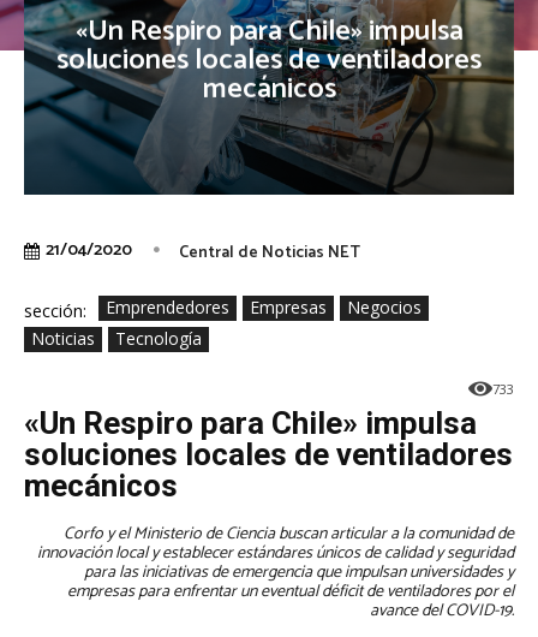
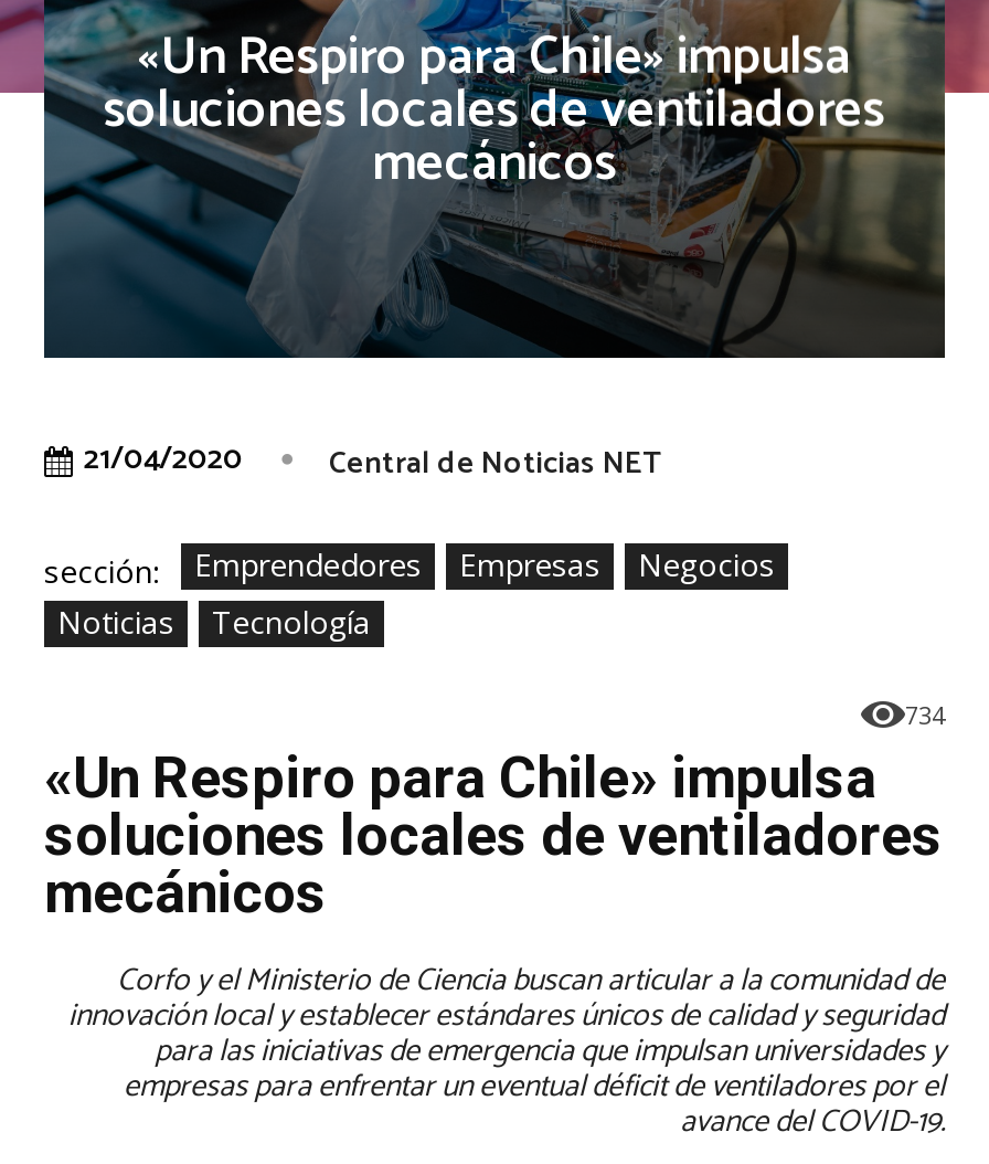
- 733
+ 734
